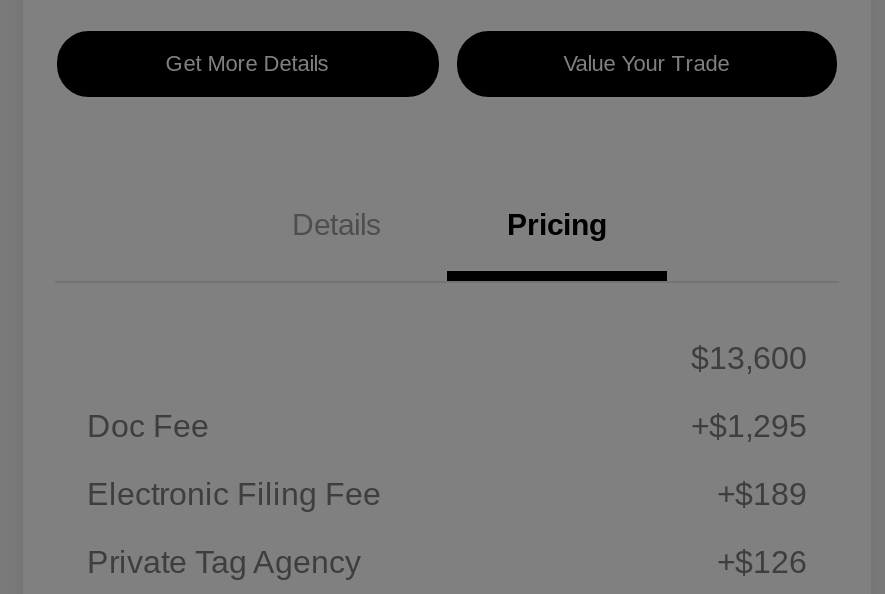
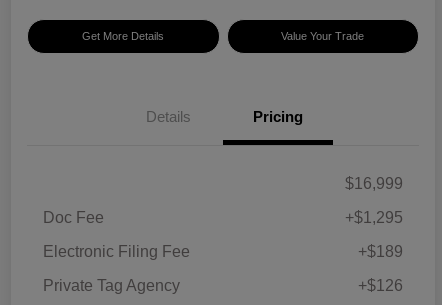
- $13,600
+ $16,999
